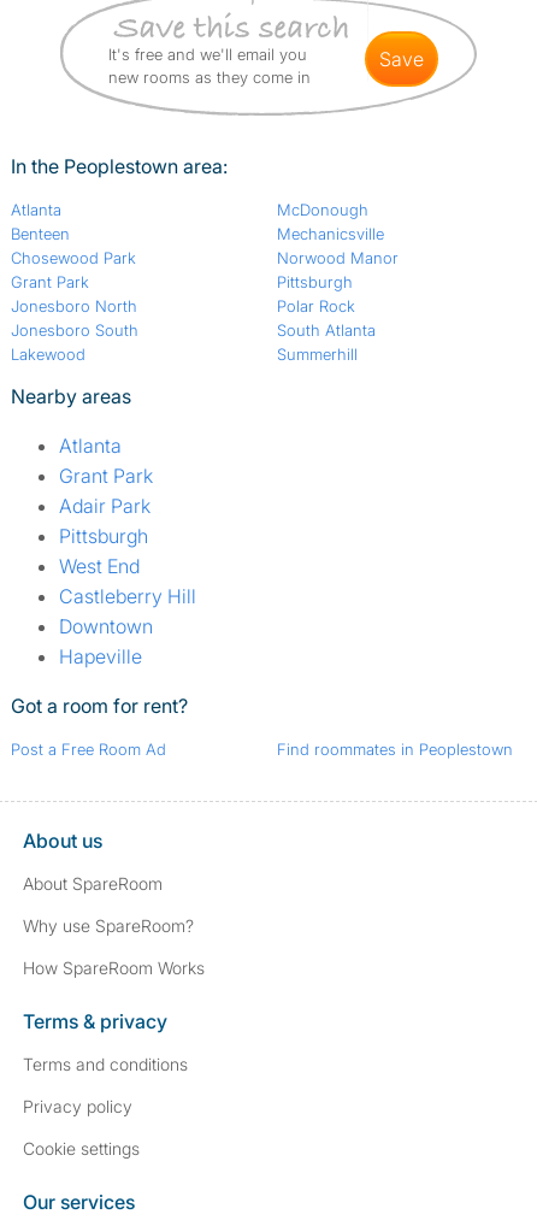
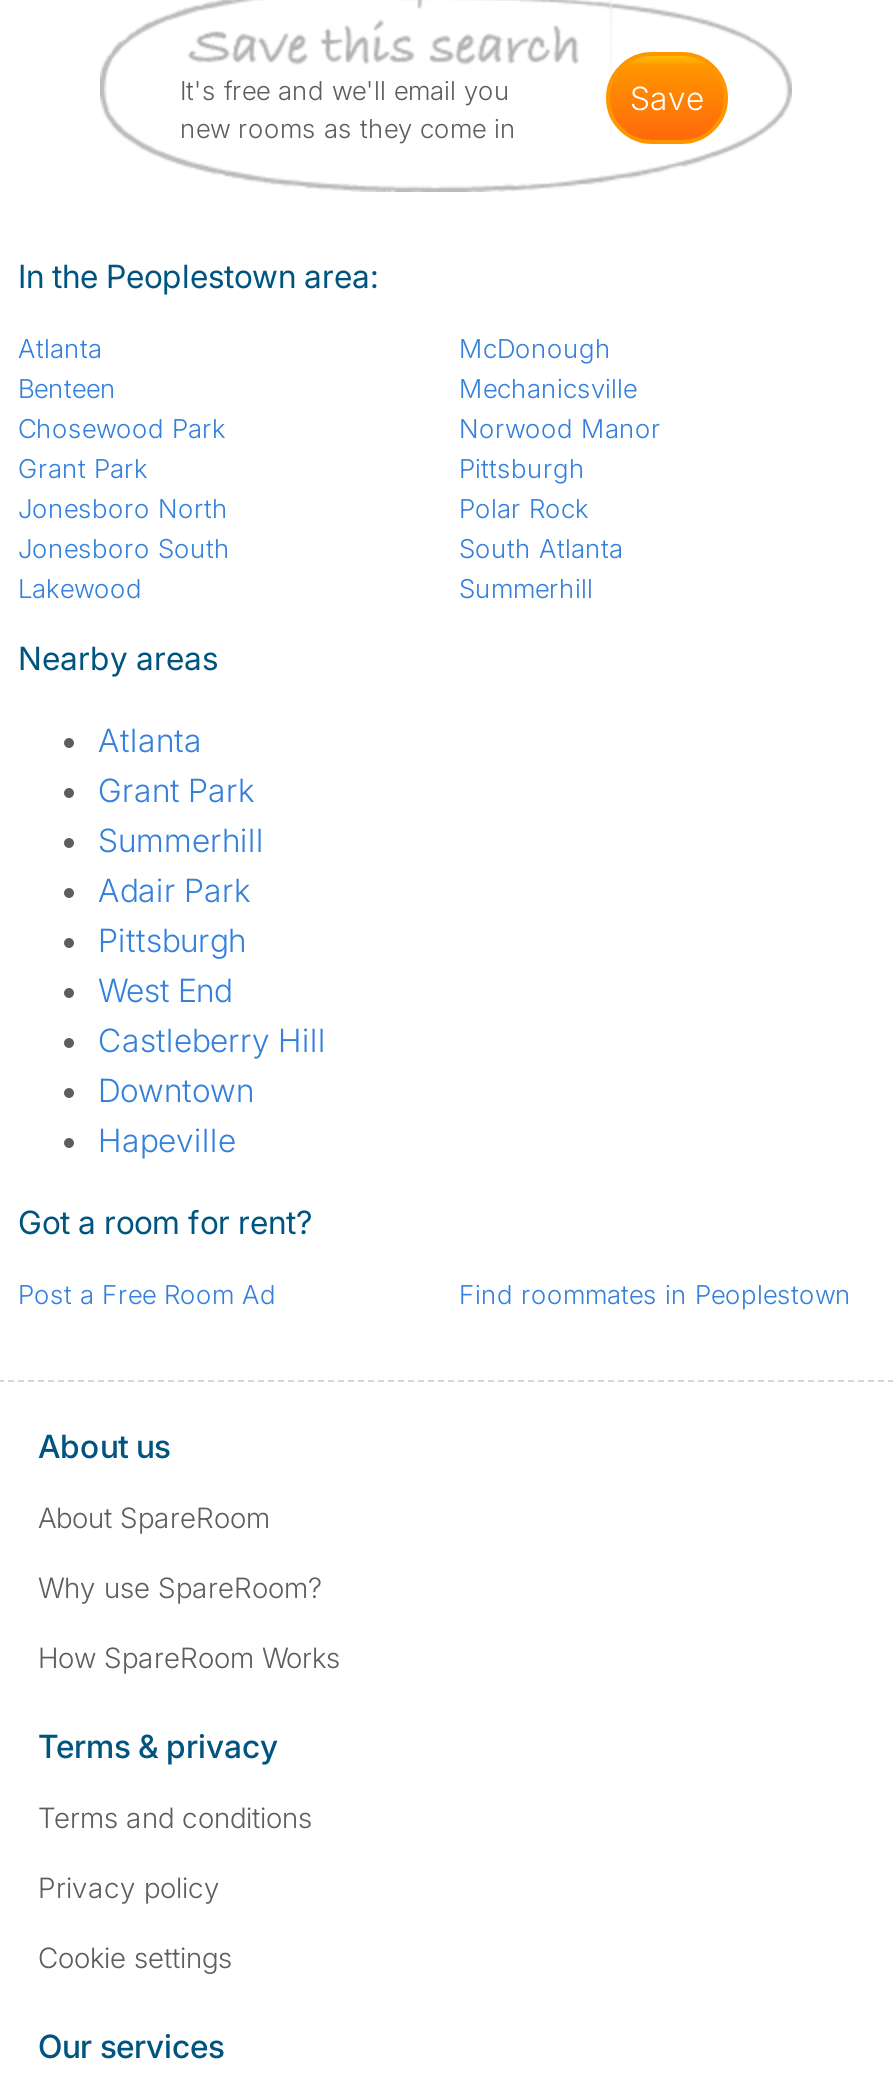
+ Summerhill
